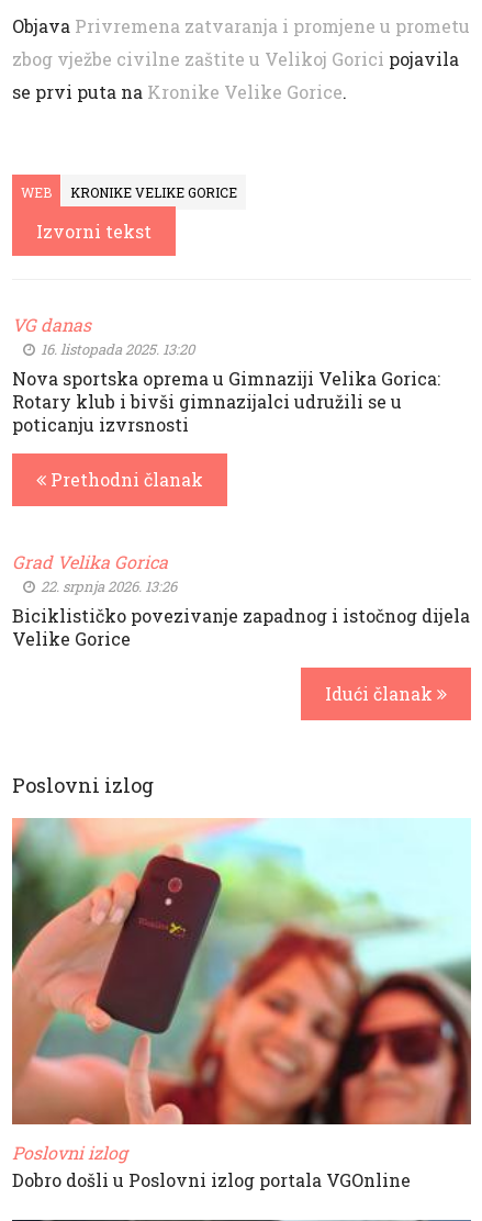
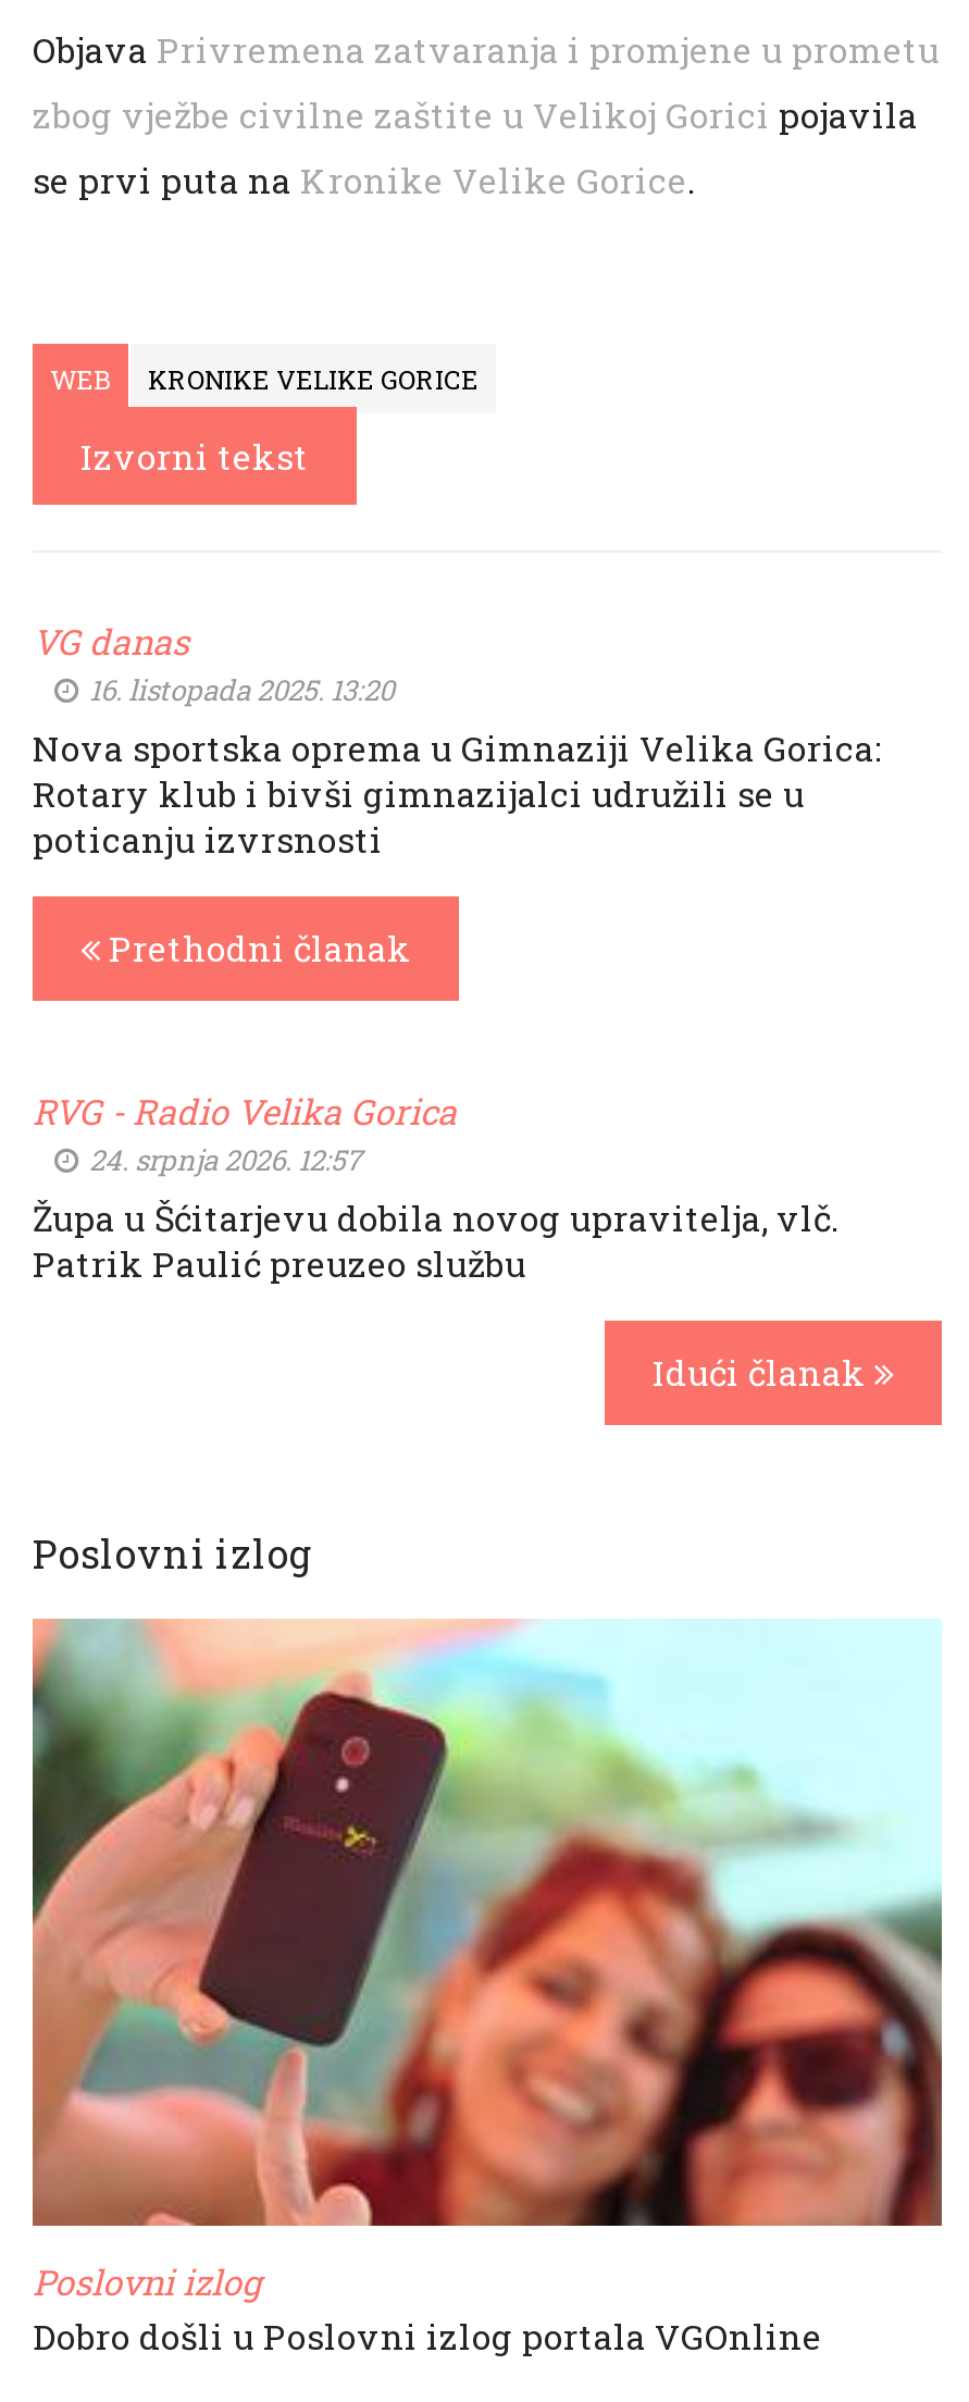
- Grad Velika Gorica
- 22. srpnja 2026. 13:26
- Biciklističko povezivanje zapadnog i istočnog dijela
- Velike Gorice
+ RVG - Radio Velika Gorica
+ 24. srpnja 2026. 12:57
+ Župa u Šćitarjevu dobila novog upravitelja, vlč.
+ Patrik Paulić preuzeo službu
